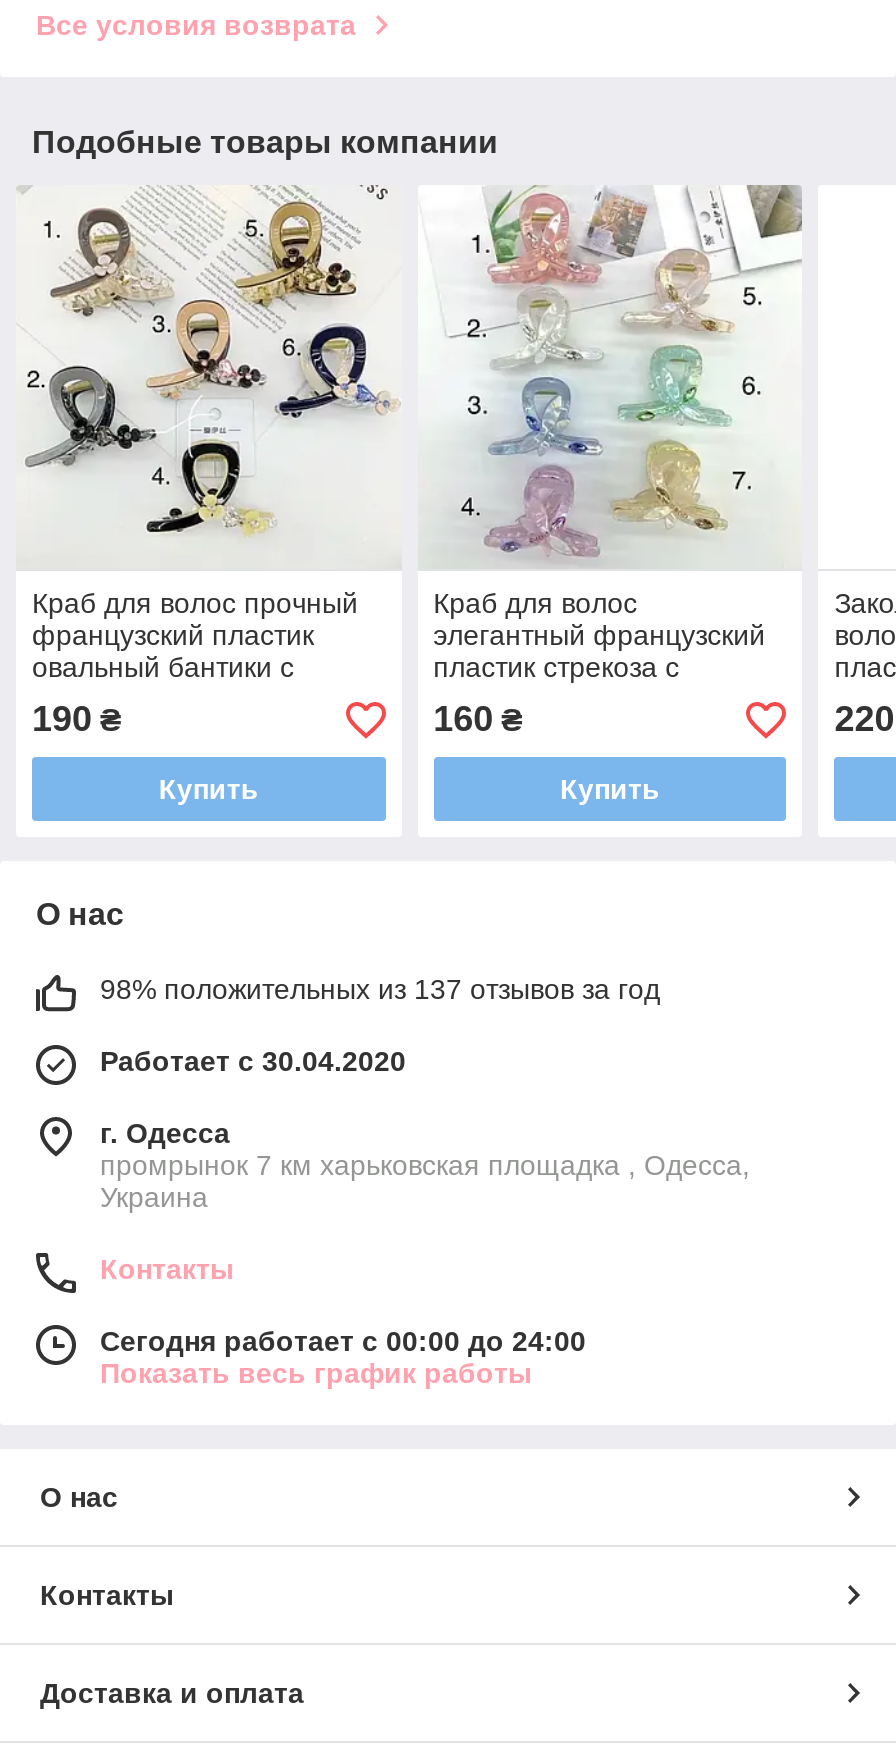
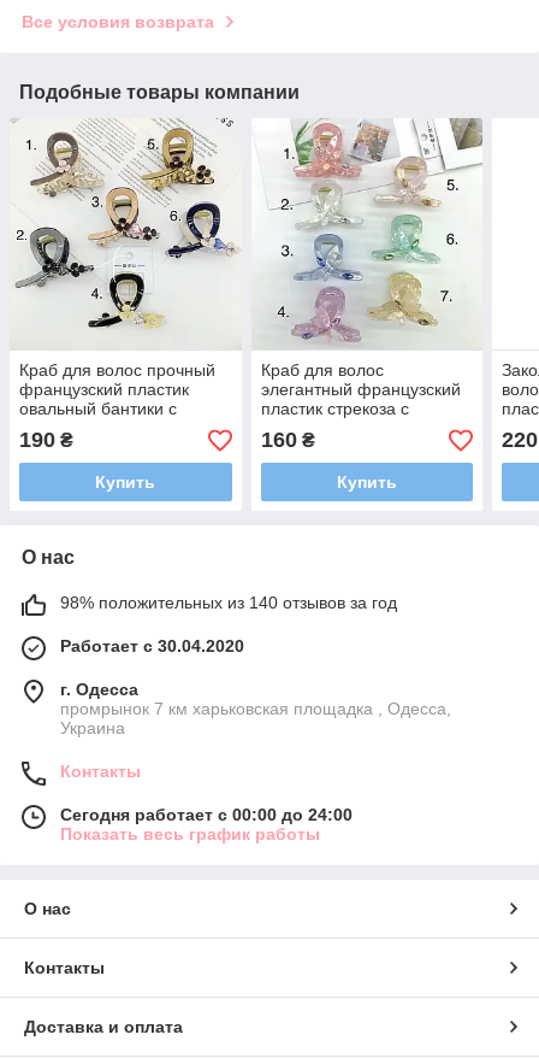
- 98% положительных из 137 отзывов за год
+ 98% положительных из 140 отзывов за год
